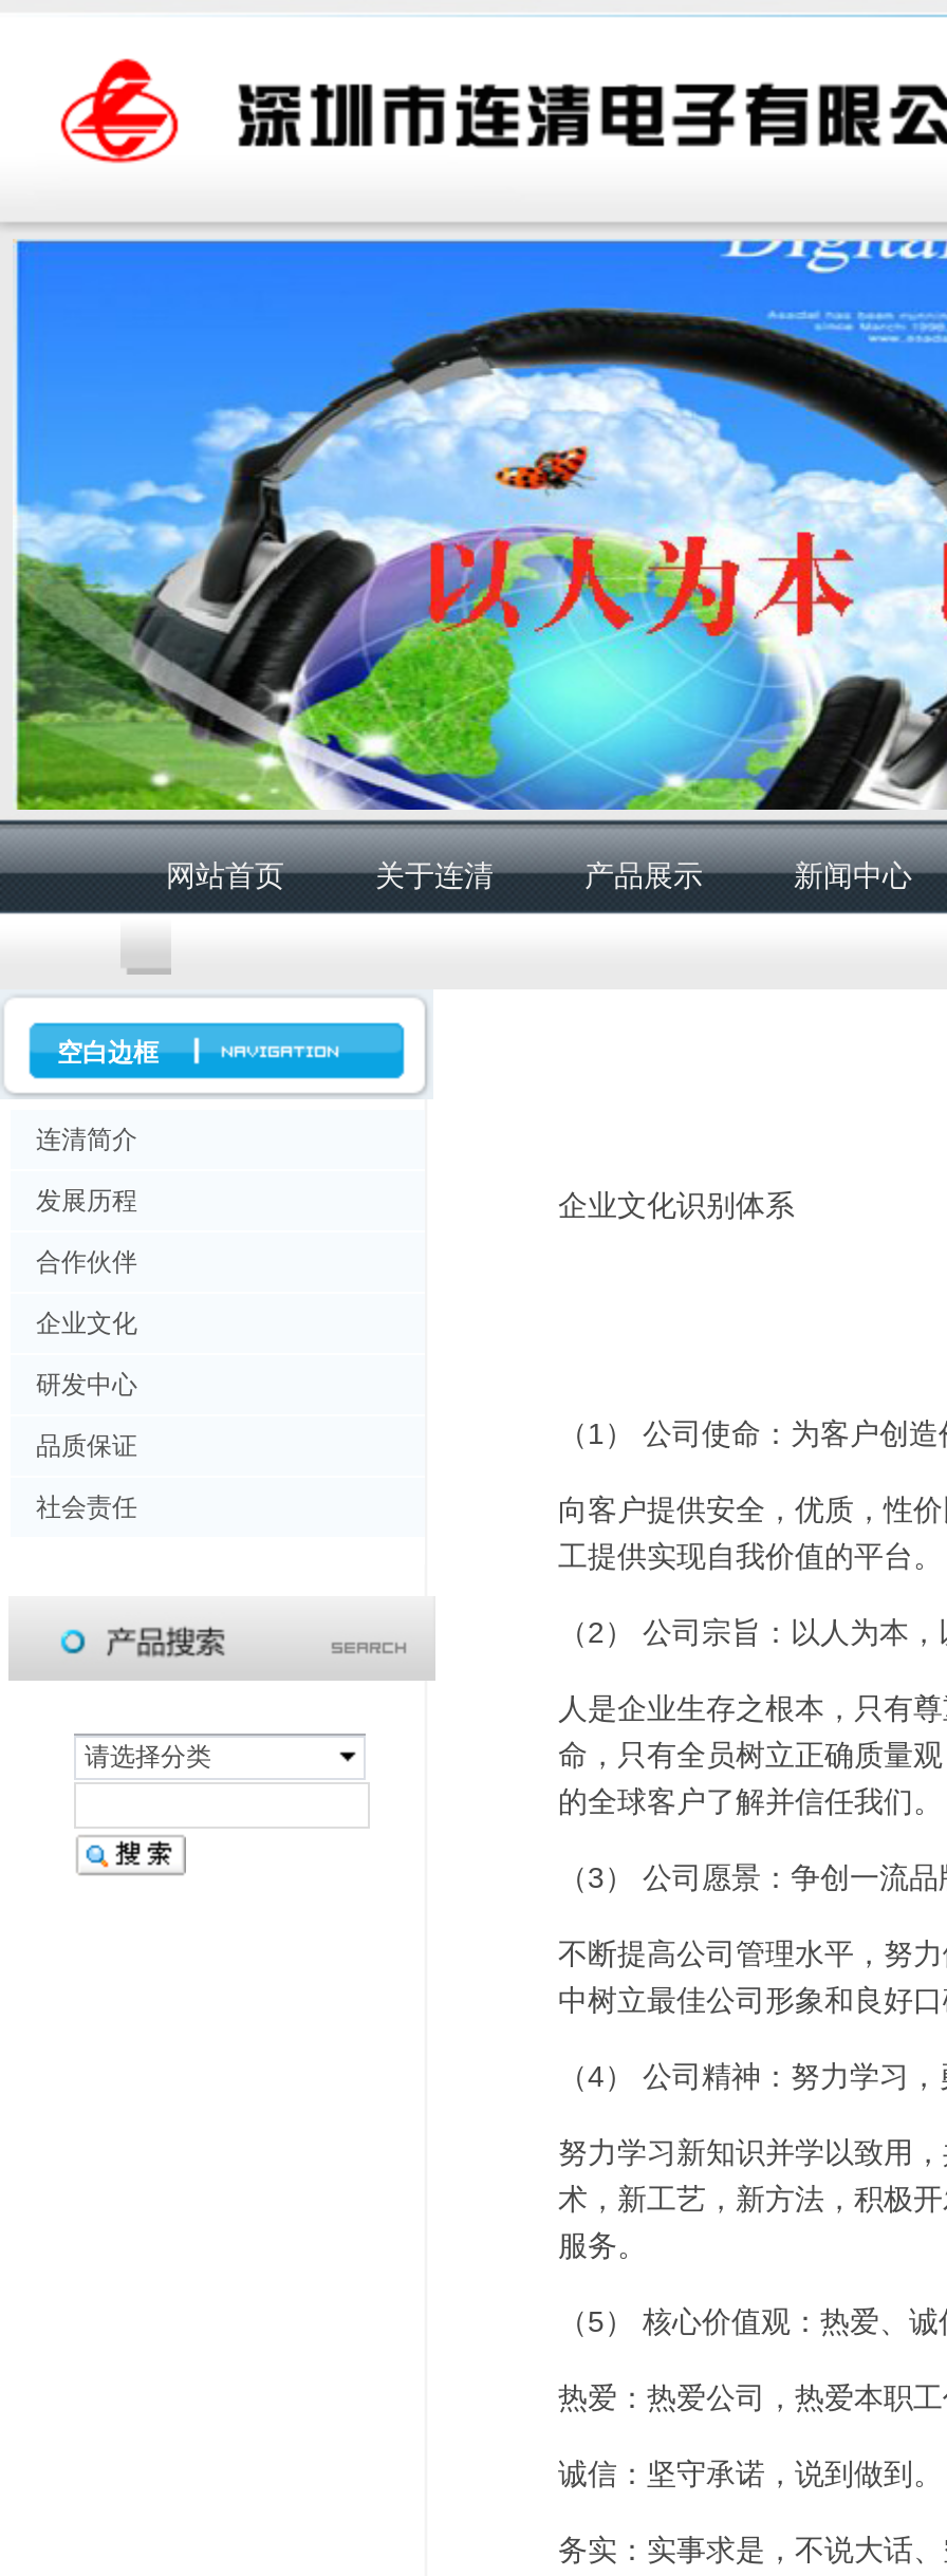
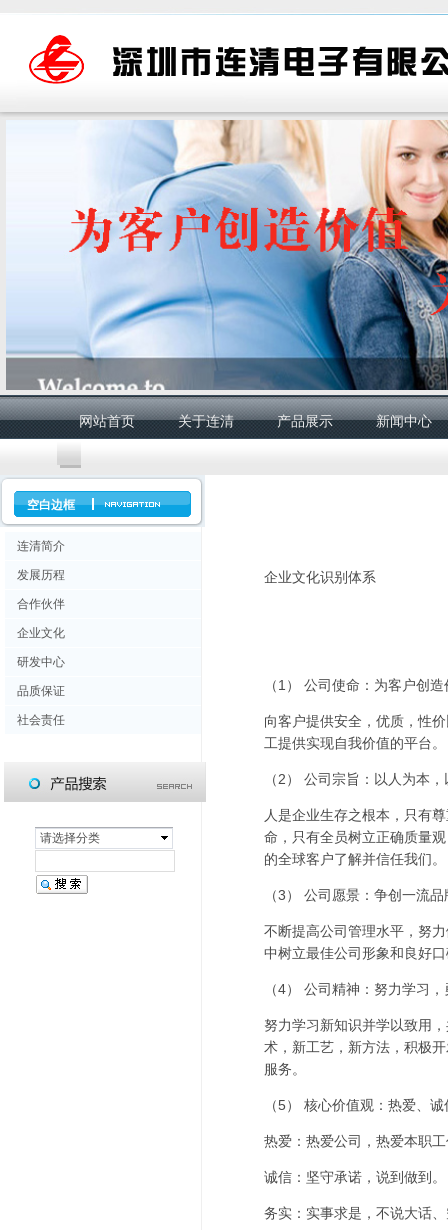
- [image]
+ [image]
